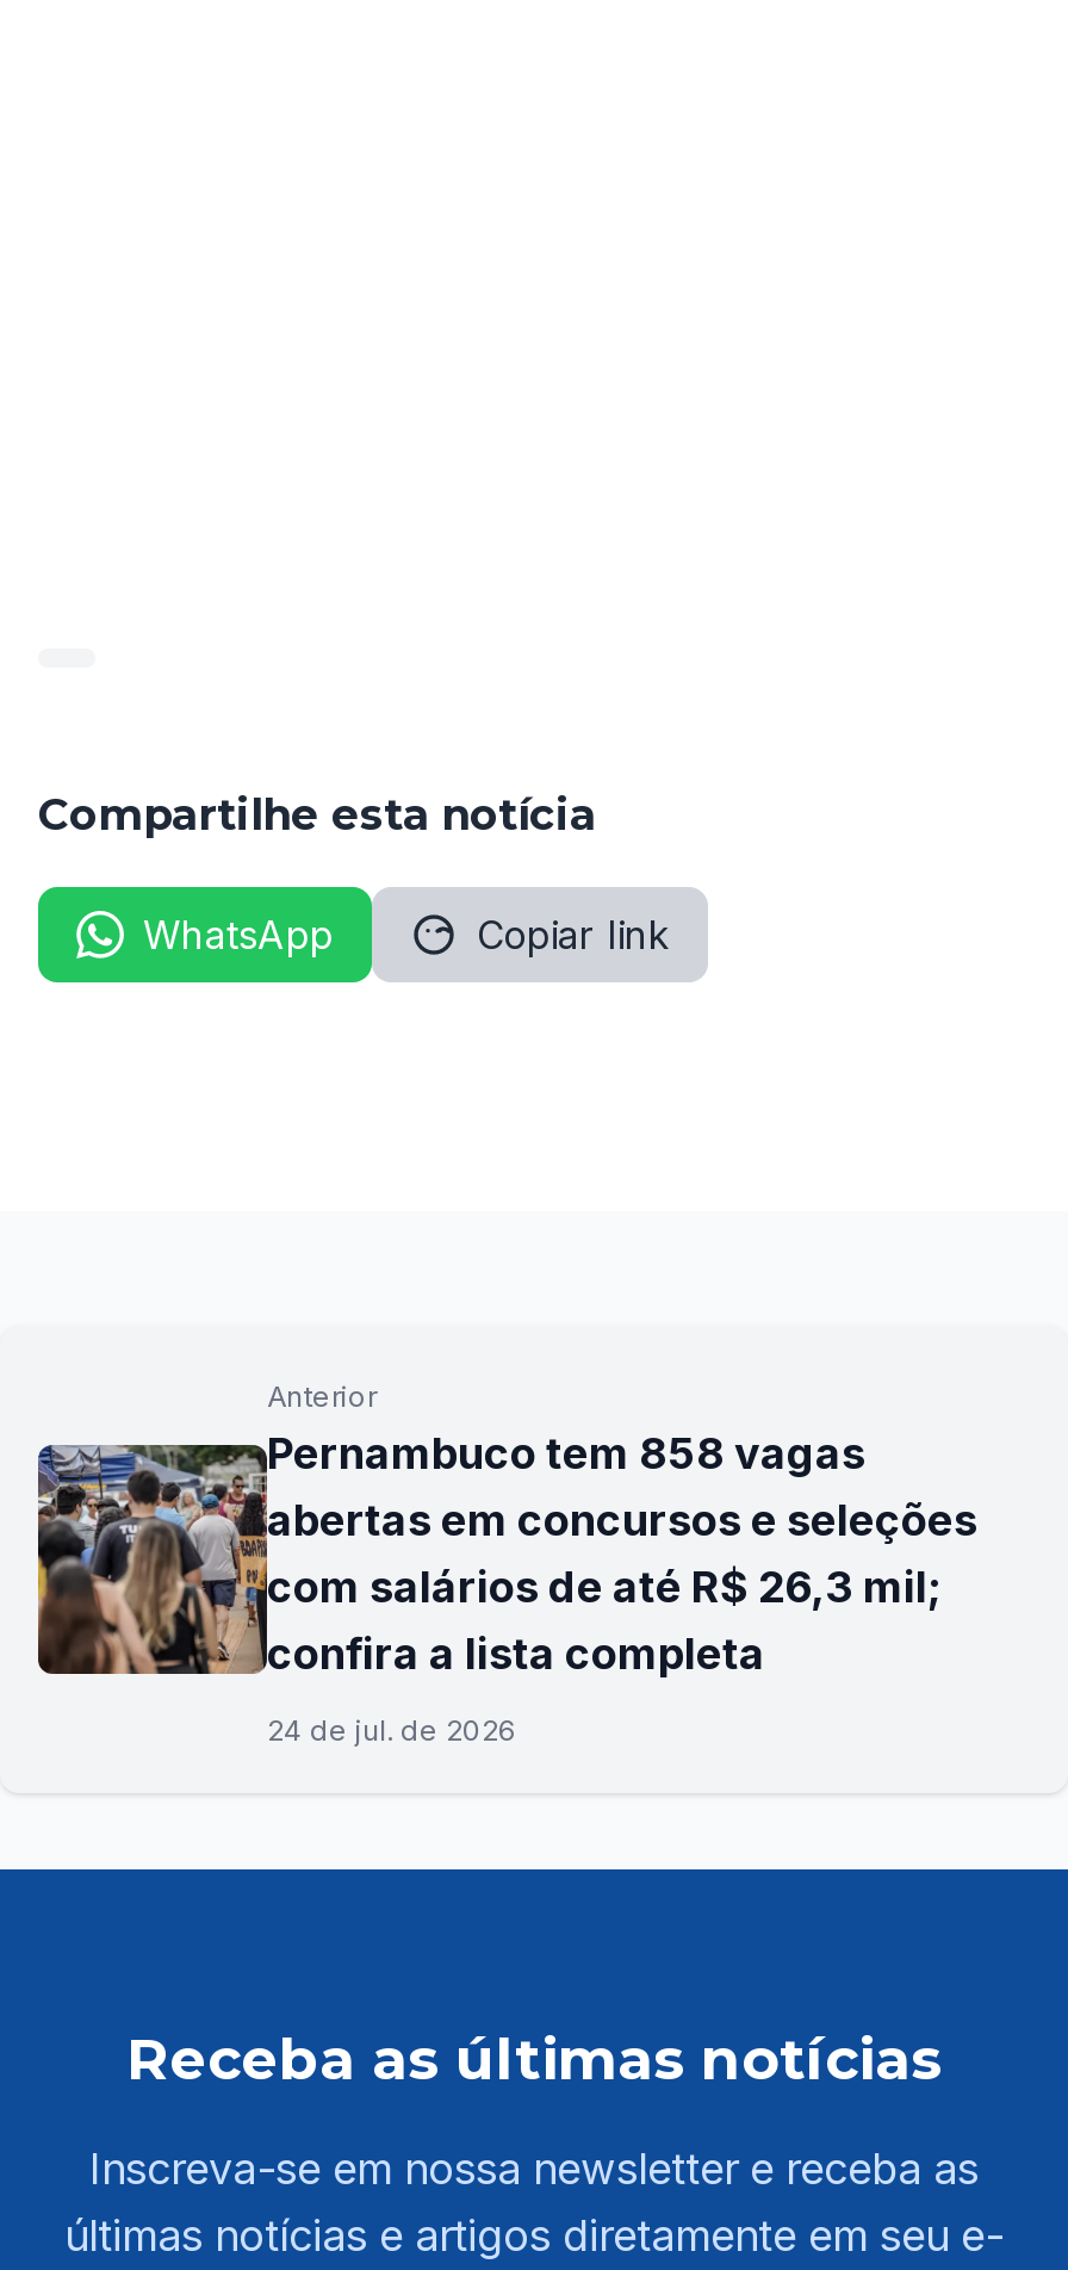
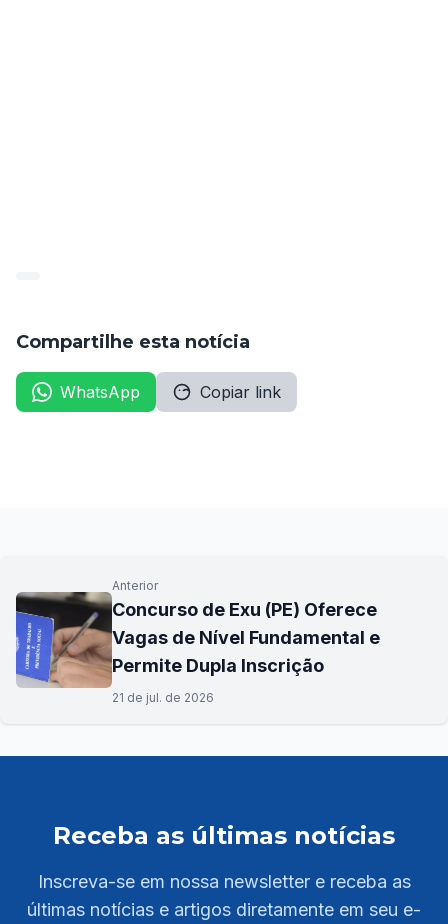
- [image]
- Pernambuco tem 858 vagas
- abertas em concursos e seleções
- com salários de até R$ 26,3 mil;
- confira a lista completa
+ [image]
+ Concurso de Exu (PE) Oferece
+ Vagas de Nível Fundamental e
+ Permite Dupla Inscrição

- 24 de jul. de 2026
+ 21 de jul. de 2026
